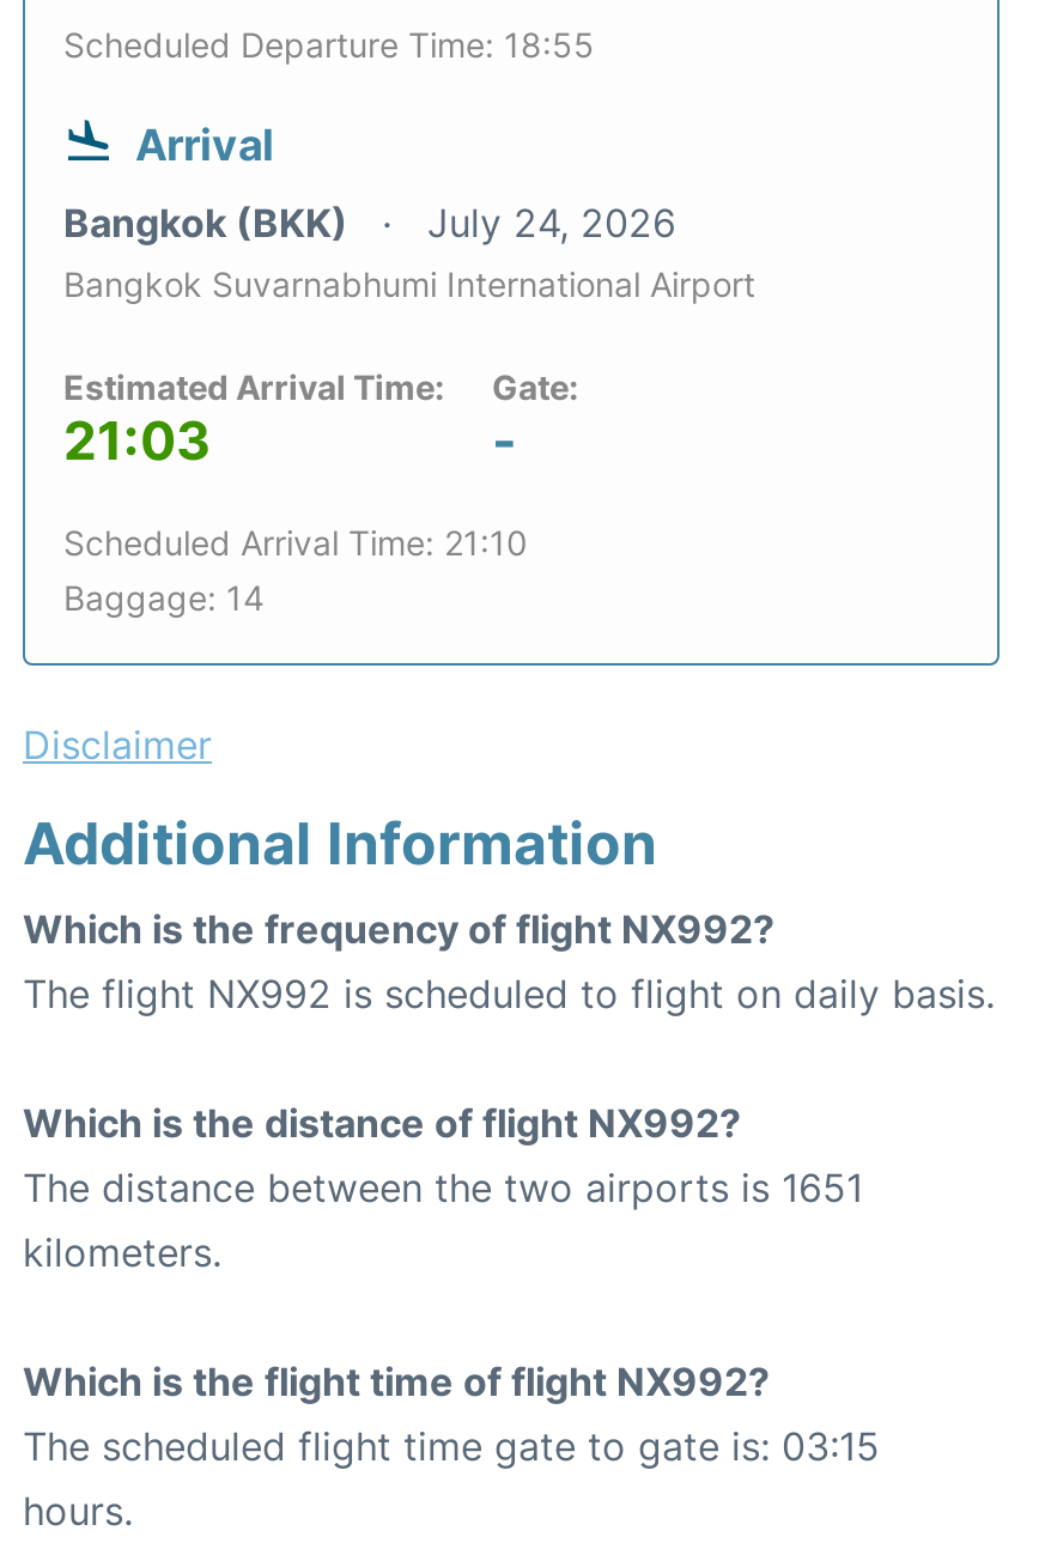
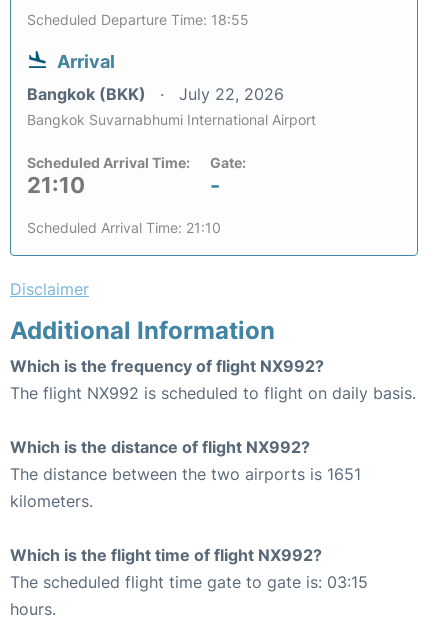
- Bangkok (BKK) July 24, 2026
+ Bangkok (BKK) July 22, 2026

- Estimated Arrival Time:
+ Scheduled Arrival Time:

- 21:03
+ 21:10

- Baggage: 14
